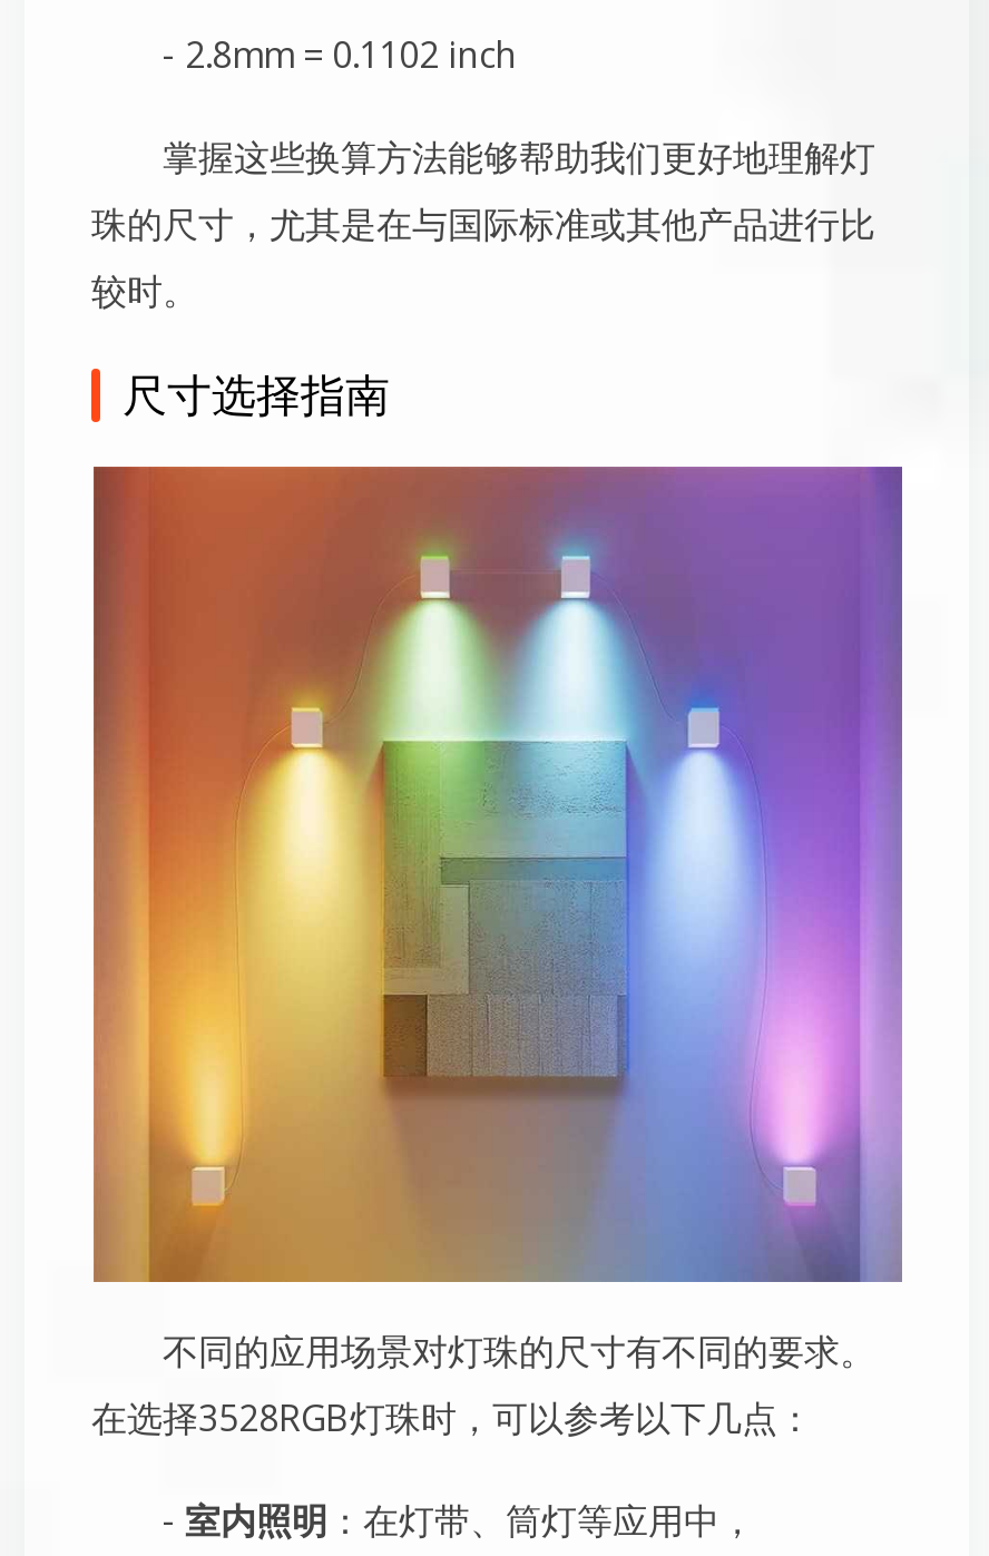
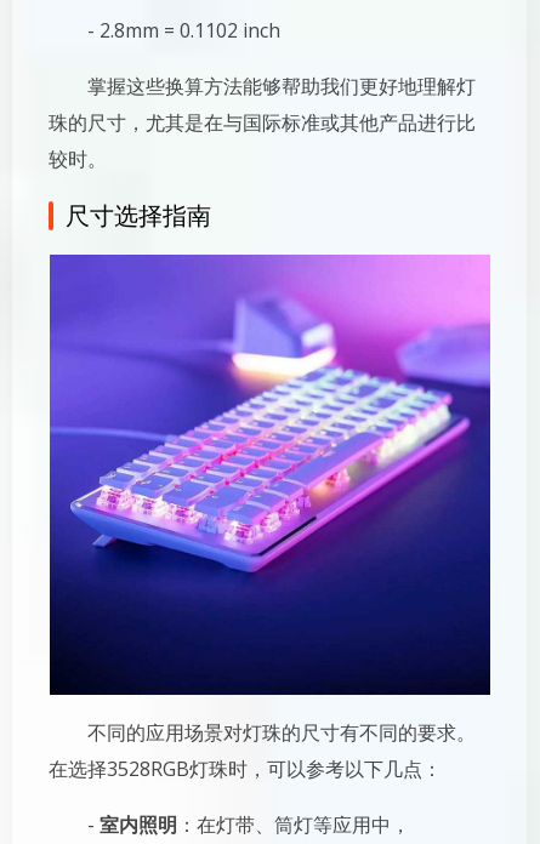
- [image]
+ [image]
